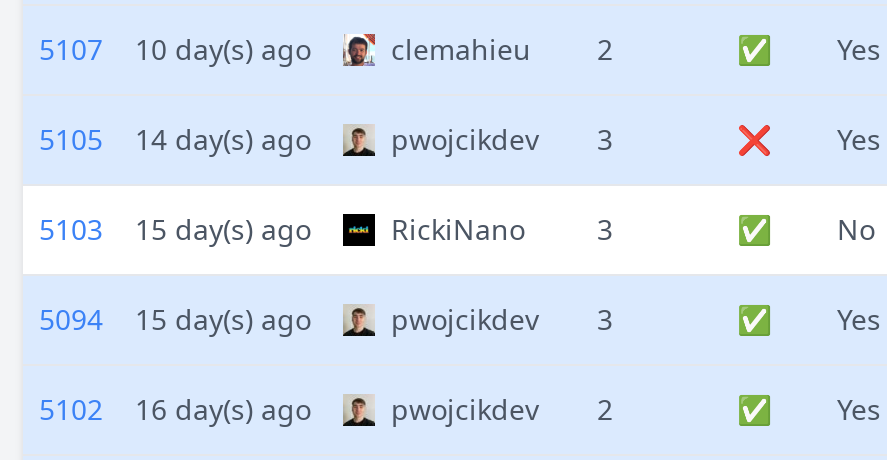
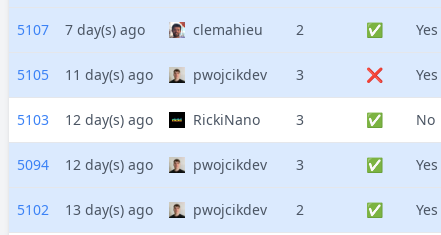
- 5107 10 day(s) ago
+ 5107 7 day(s) ago

- 5105 14 day(s) ago
+ 5105 11 day(s) ago

- 5103 15 day(s) ago
+ 5103 12 day(s) ago

- 5094 15 day(s) ago
+ 5094 12 day(s) ago

- 5102 16 day(s) ago
+ 5102 13 day(s) ago
